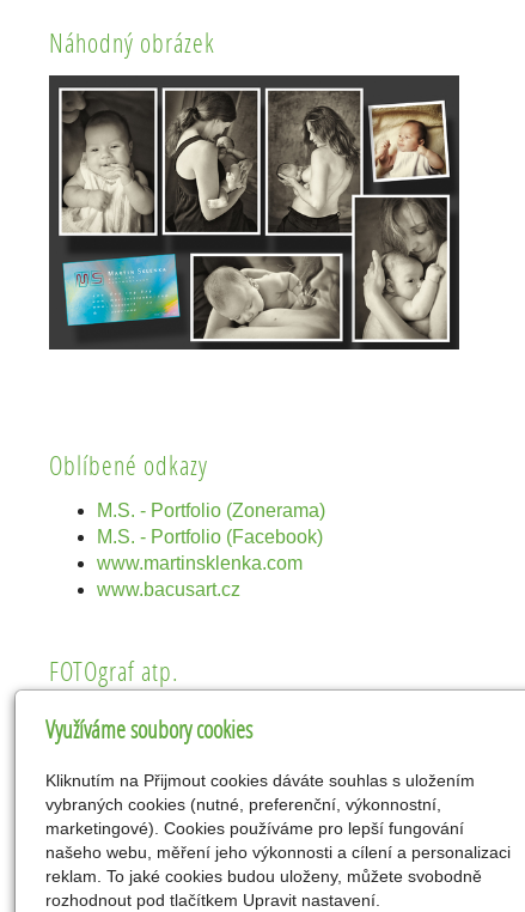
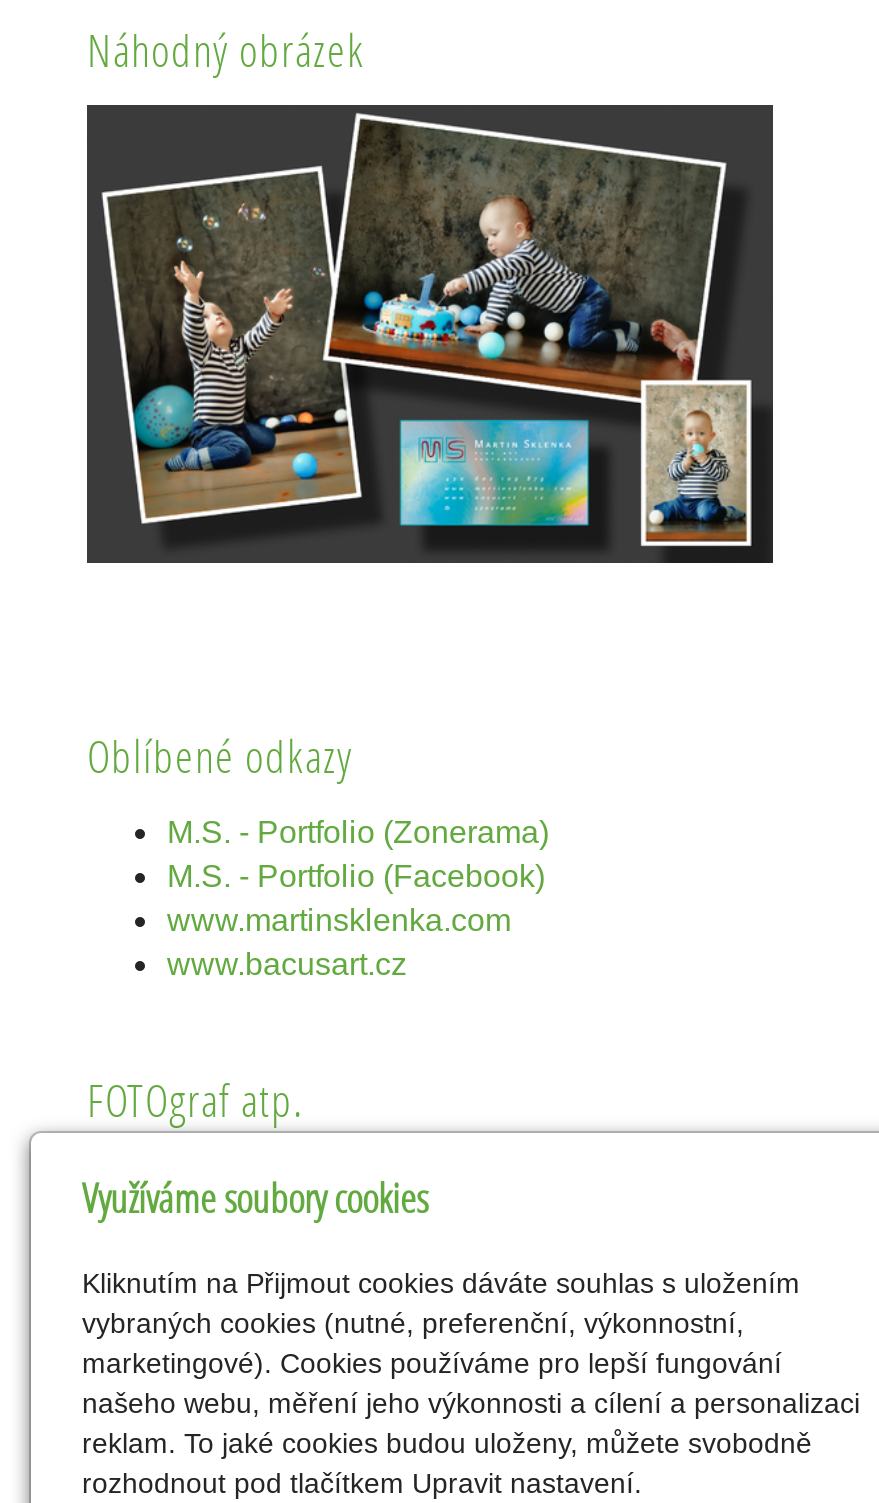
- [image]
+ [image]
